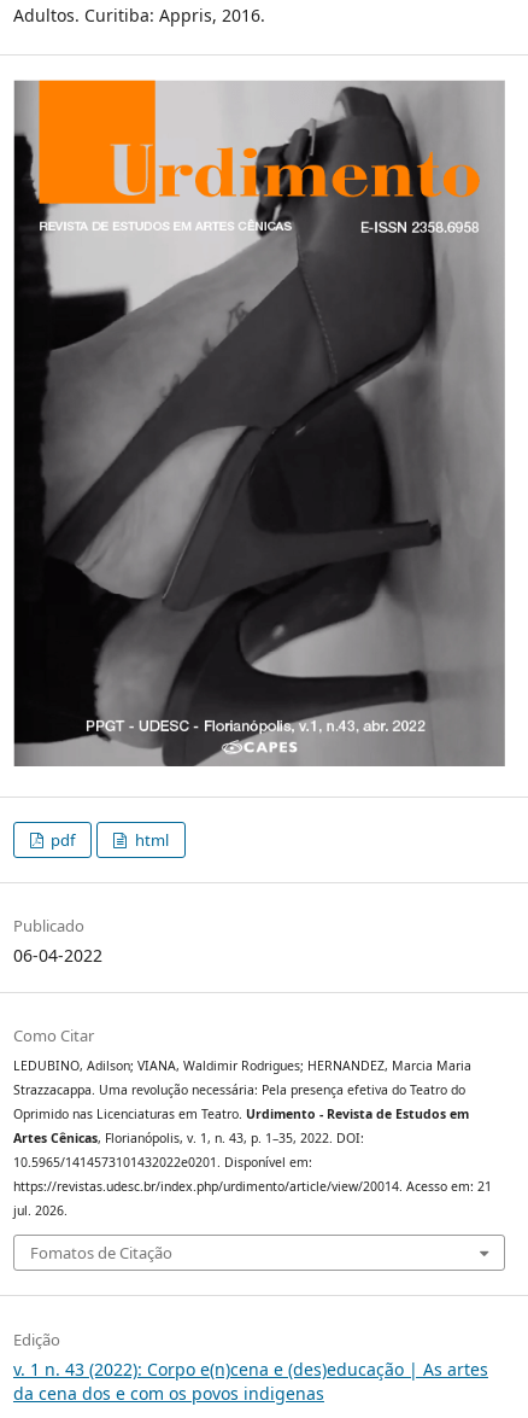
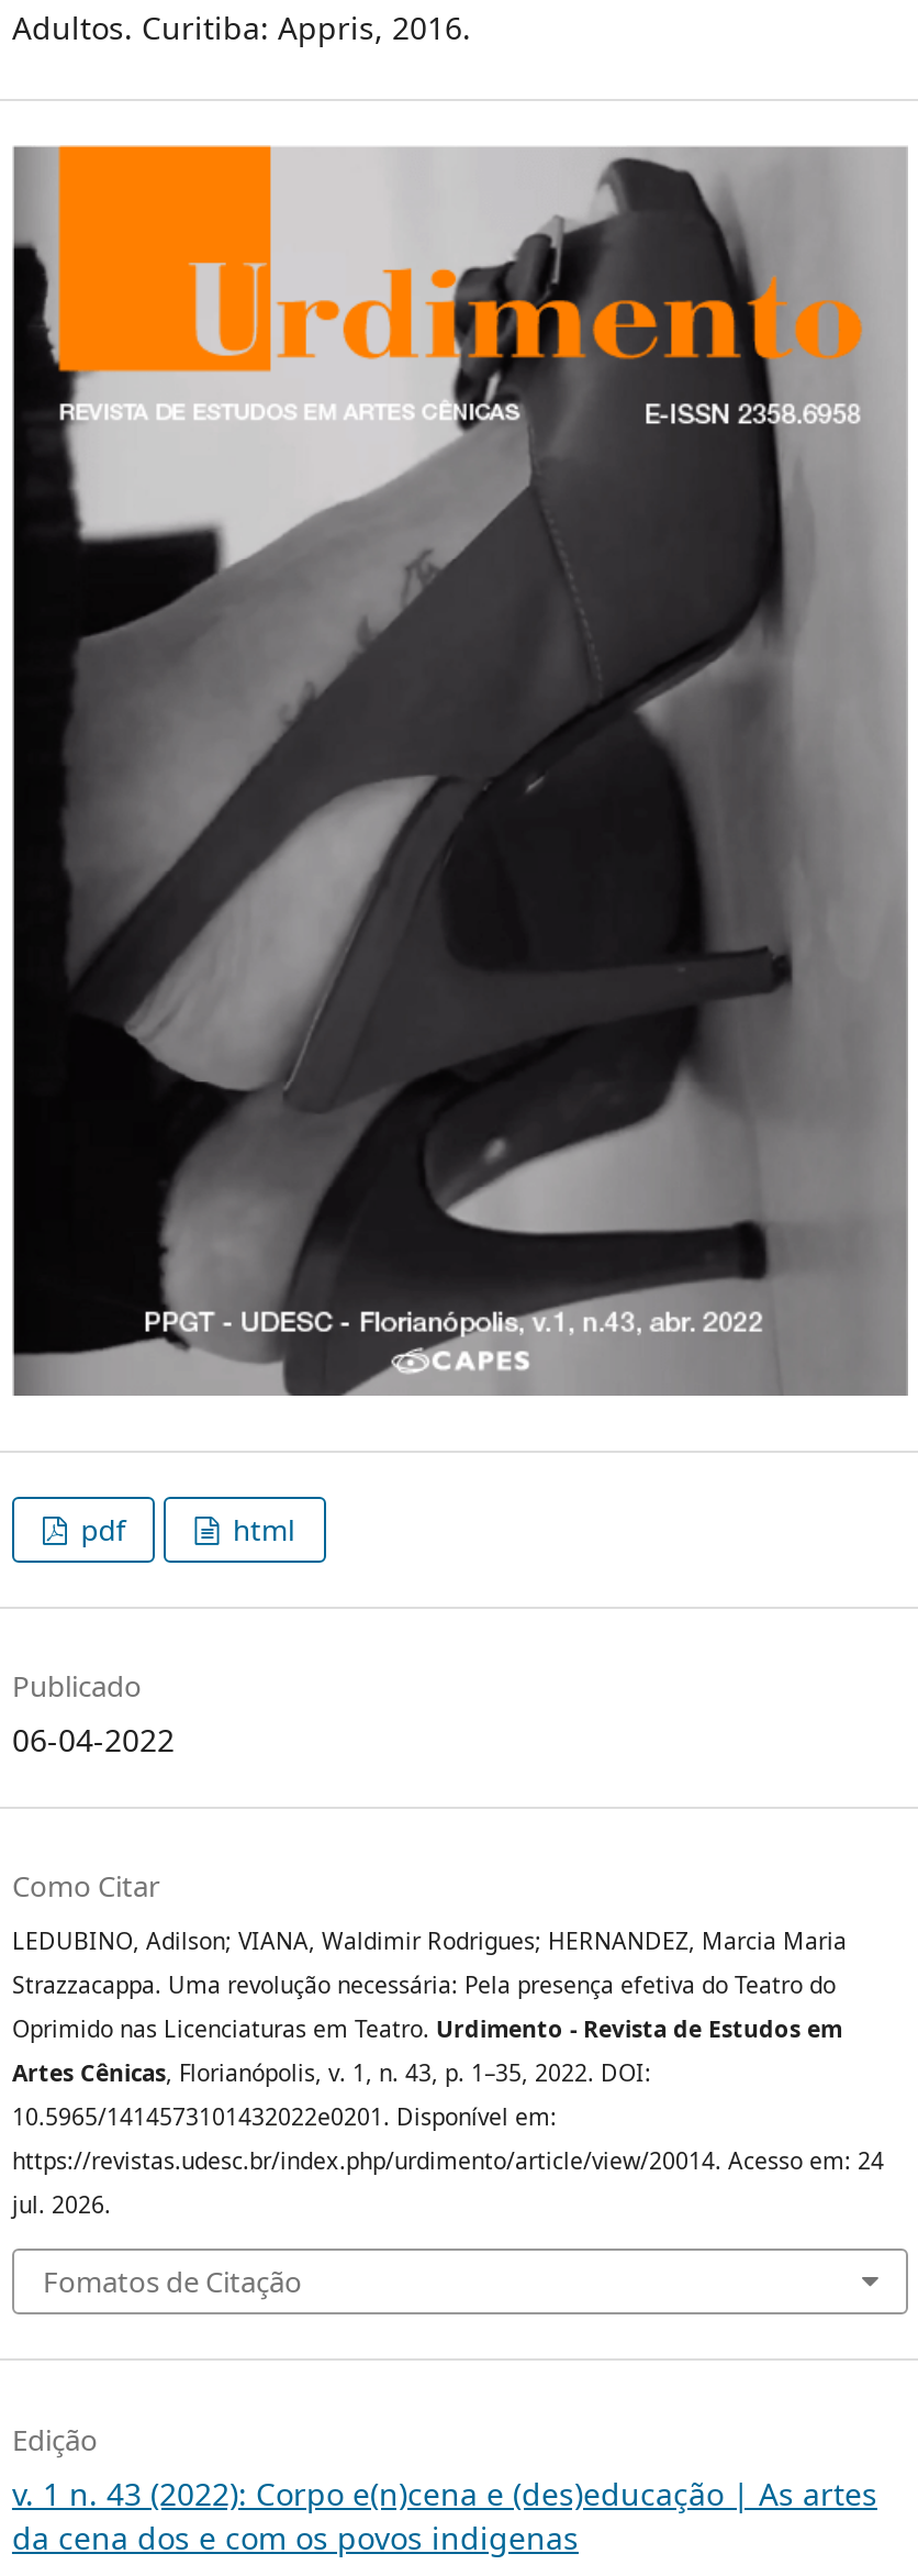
- https://revistas.udesc.br/index.php/urdimento/article/view/20014. Acesso em: 21
+ https://revistas.udesc.br/index.php/urdimento/article/view/20014. Acesso em: 24
